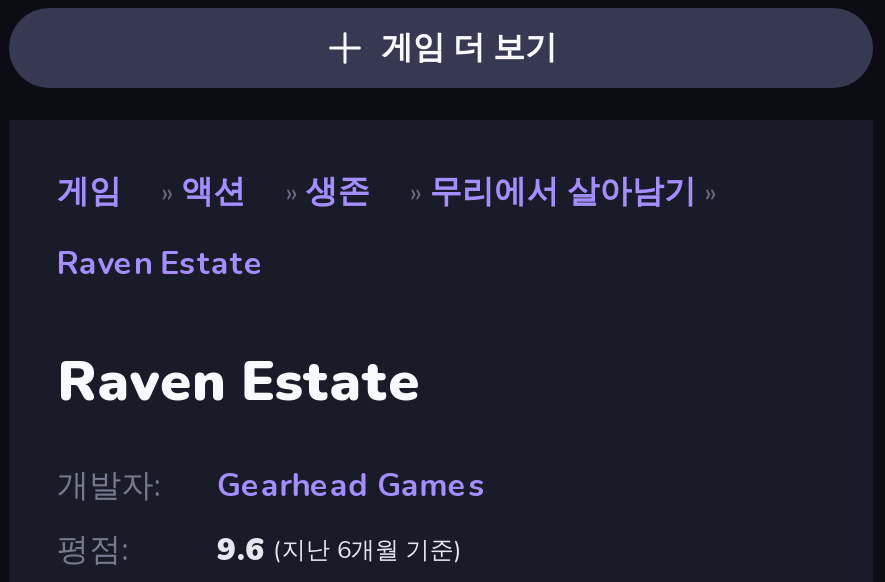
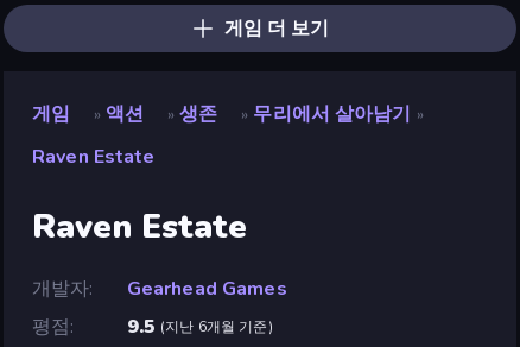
- 9.6 (지난 6개월 기준)
+ 9.5 (지난 6개월 기준)
